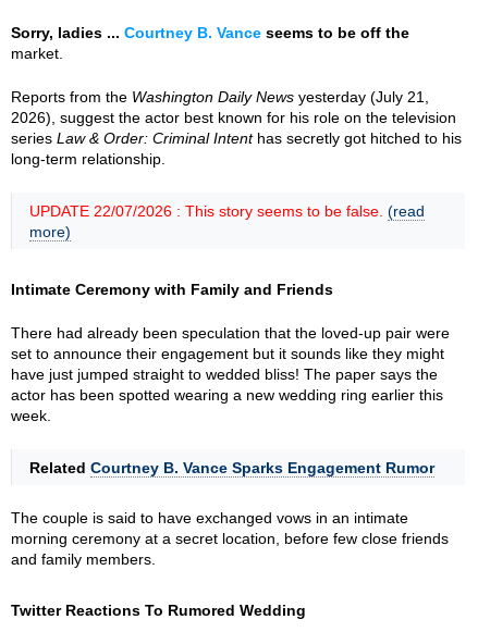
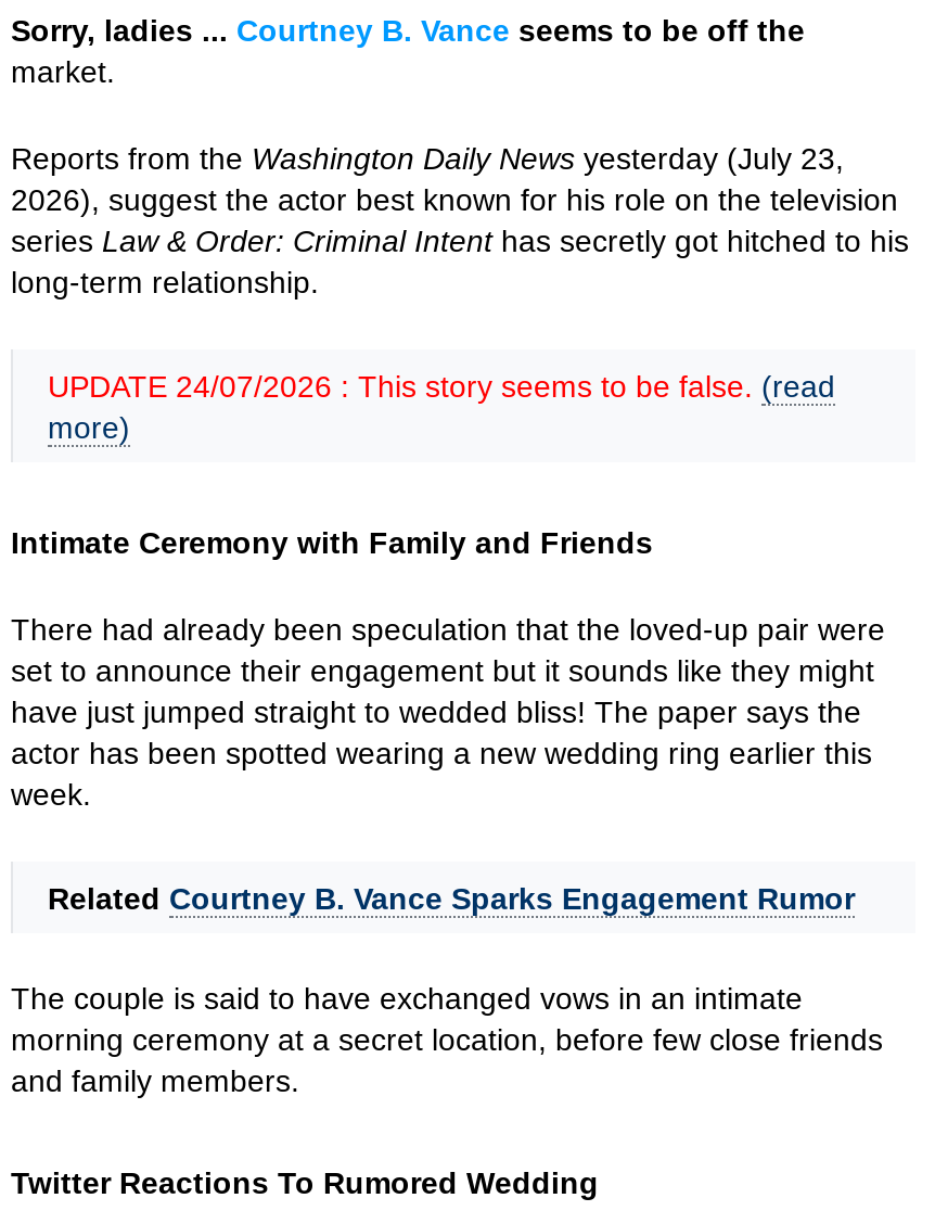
- Reports from the Washington Daily News yesterday (July 21,
+ Reports from the Washington Daily News yesterday (July 23,

- UPDATE 22/07/2026 : This story seems to be false. (read
+ UPDATE 24/07/2026 : This story seems to be false. (read
